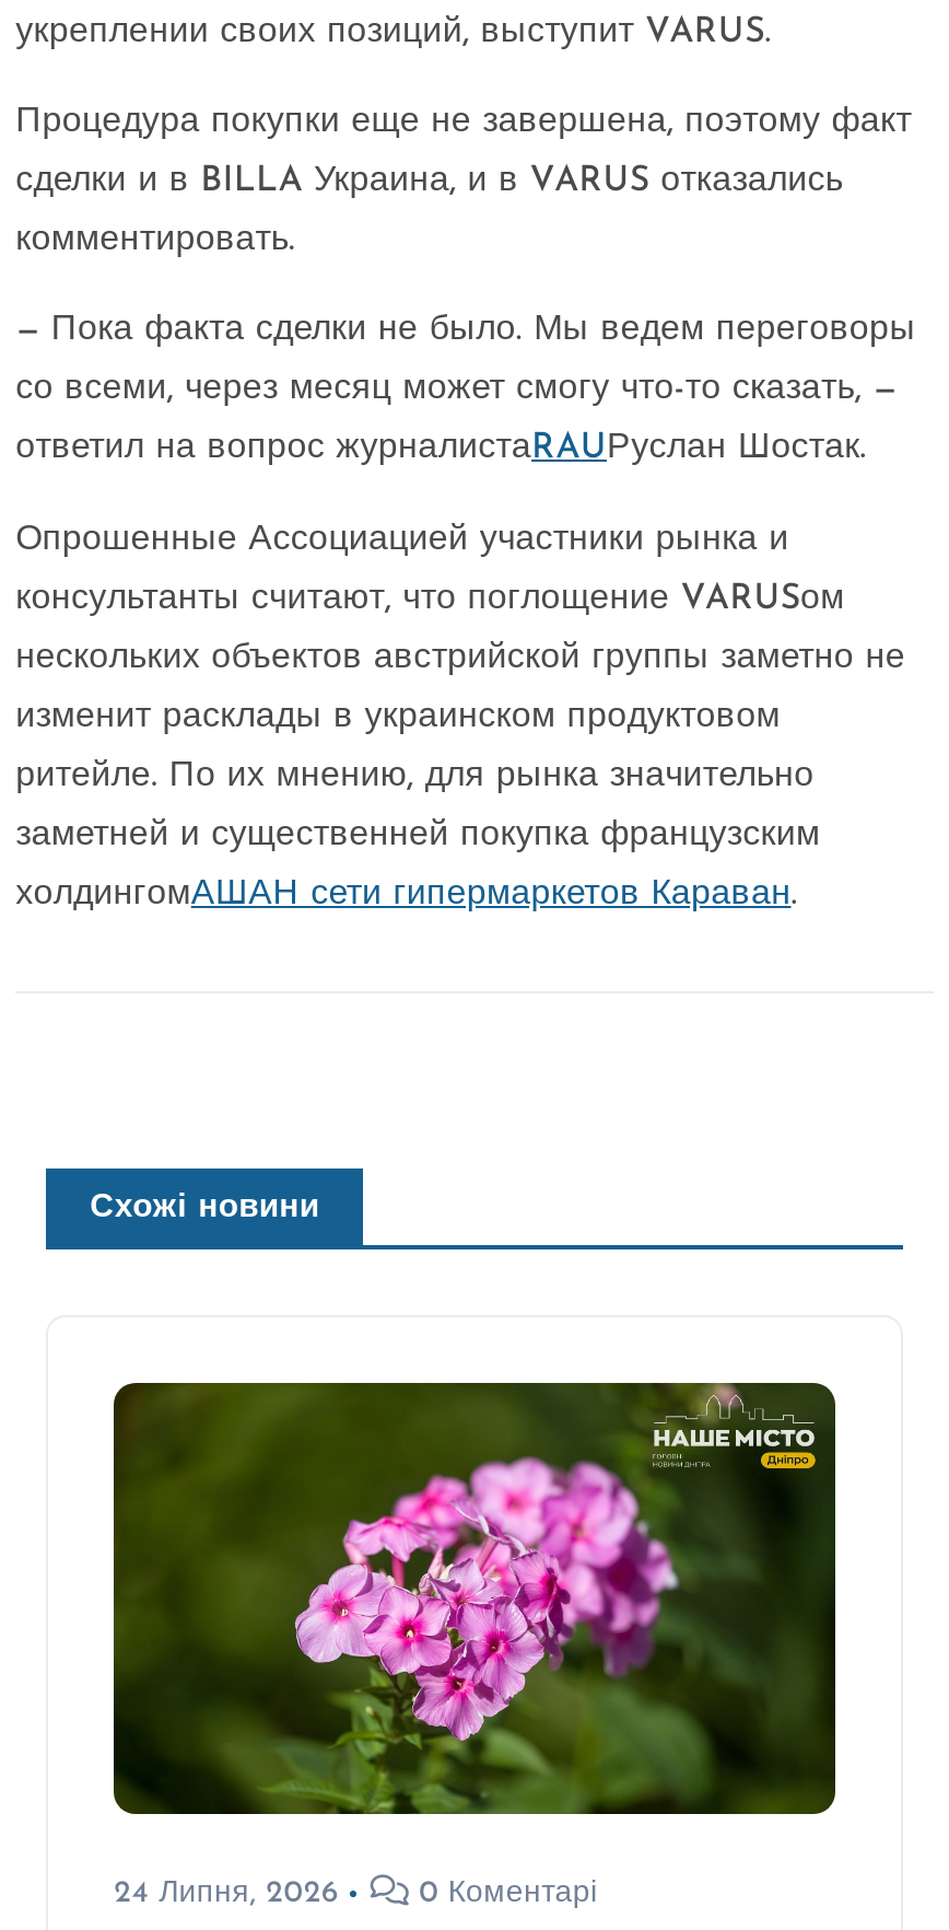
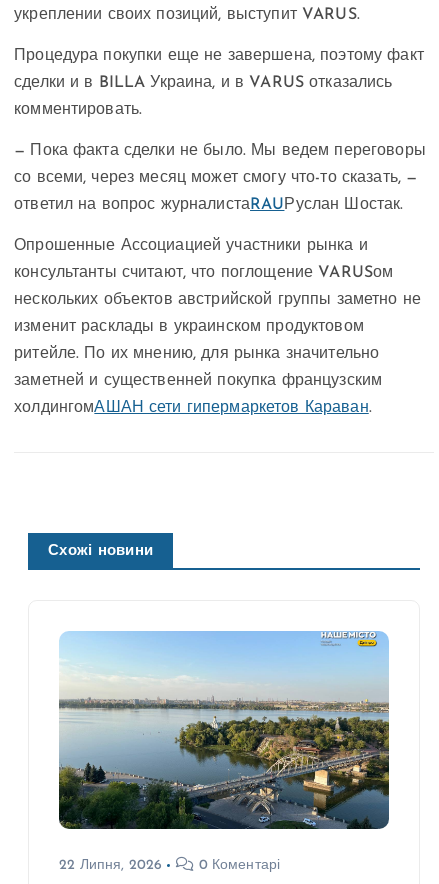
- [image]
- 24 Липня, 2026
+ [image]
+ 22 Липня, 2026
